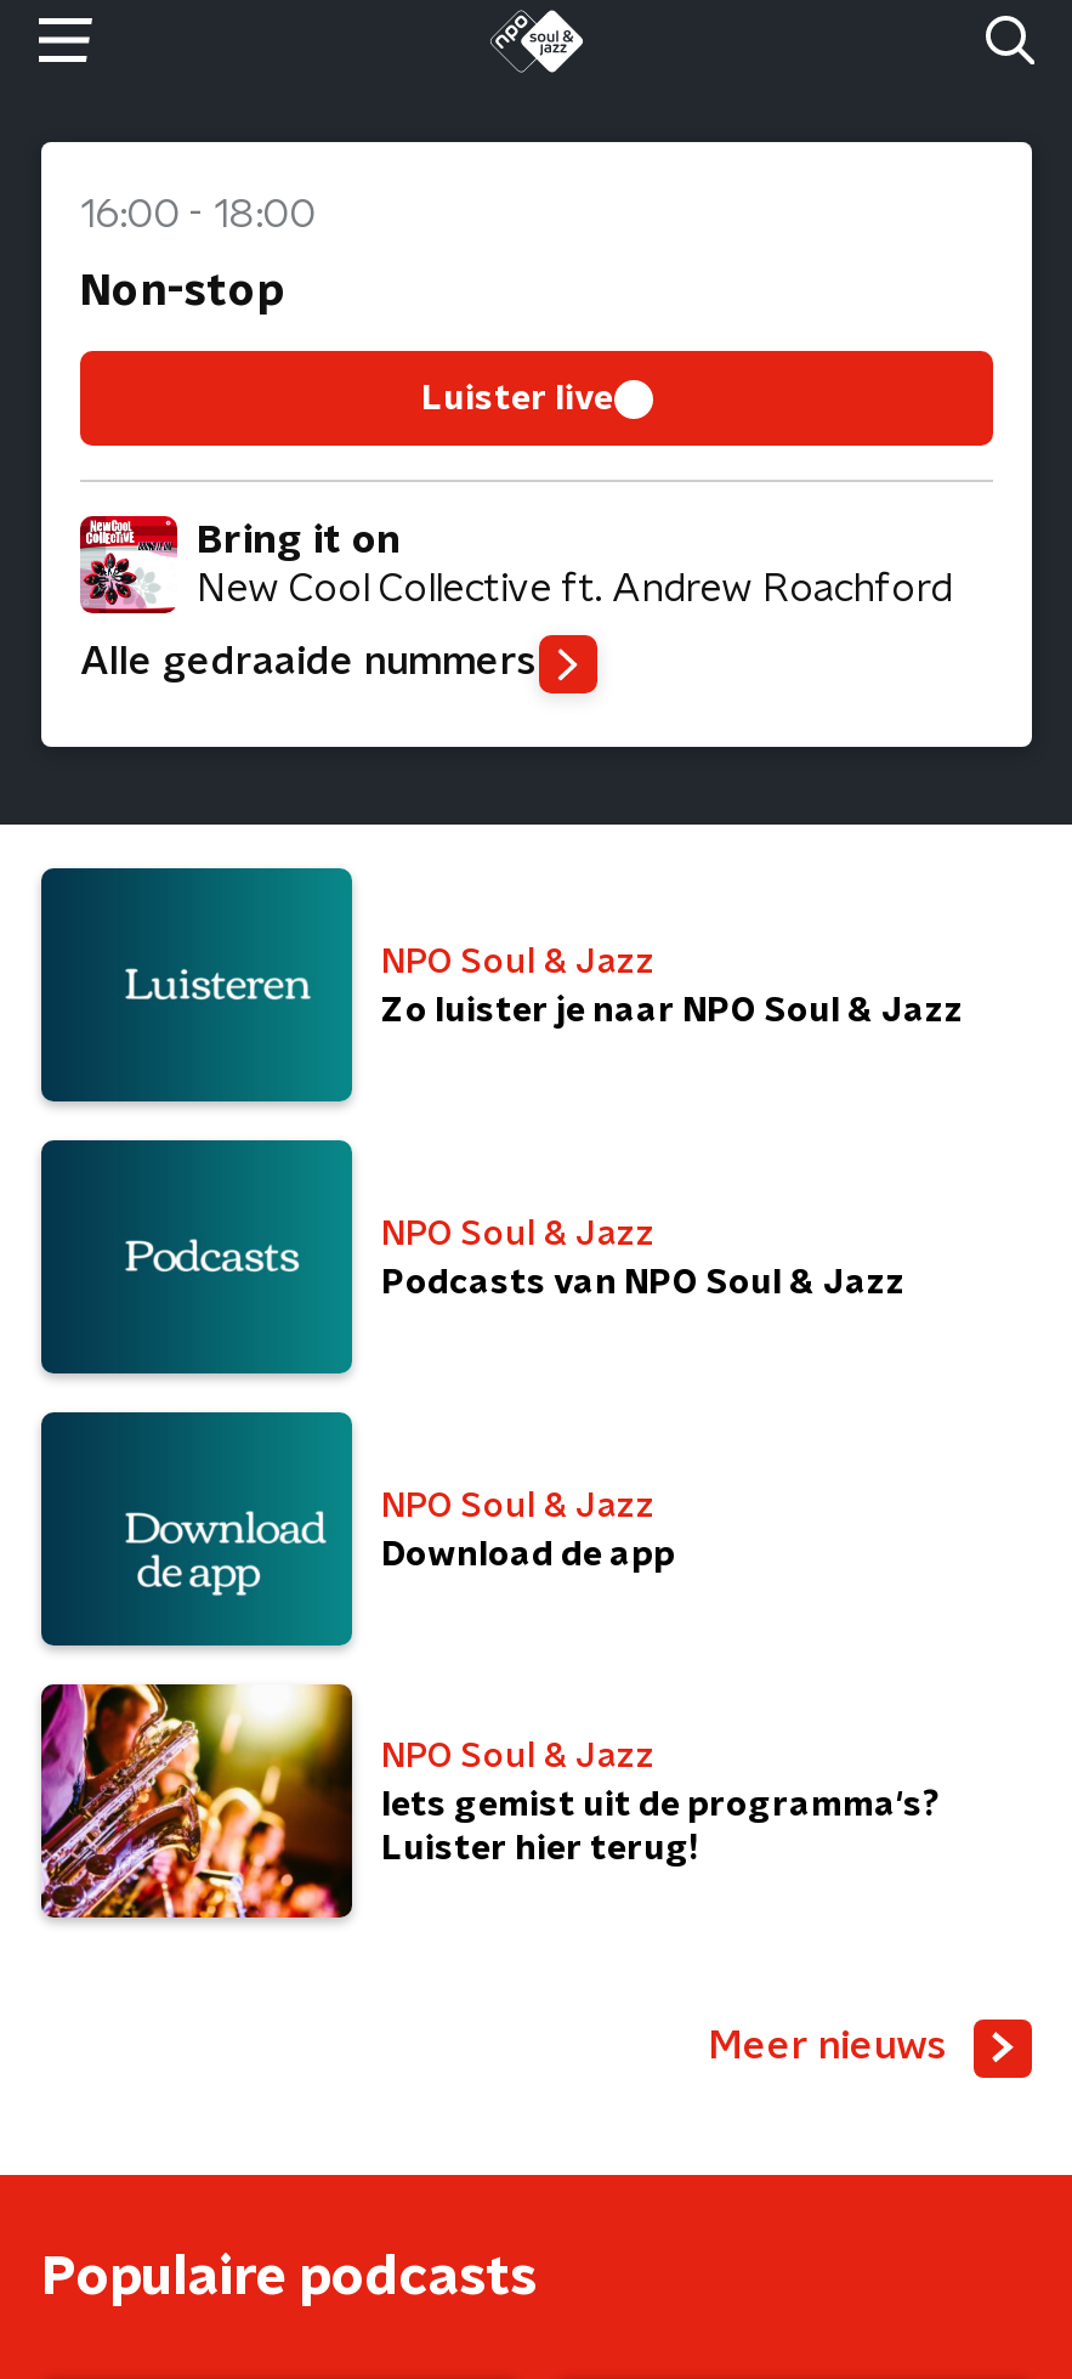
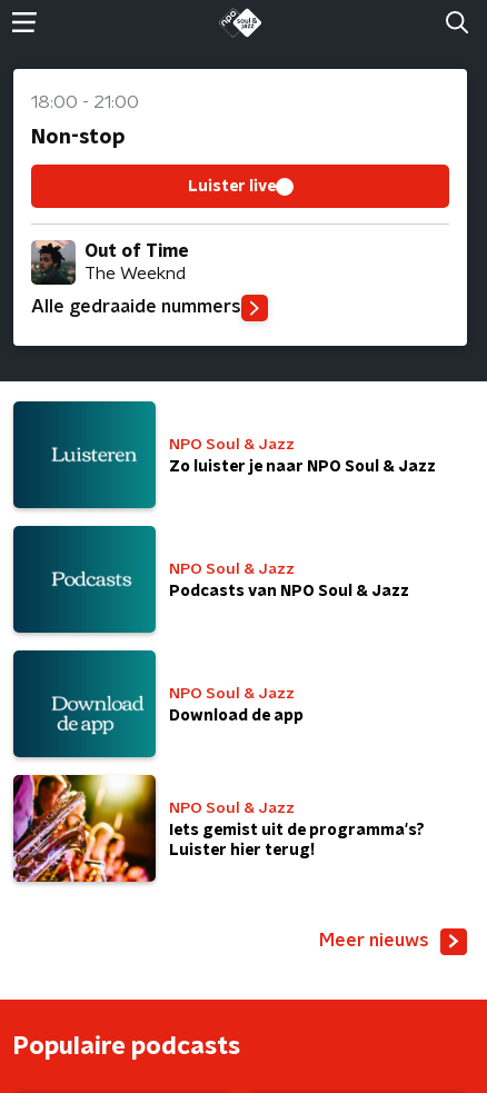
- 16:00 - 18:00
+ 18:00 - 21:00

- [image]
- Bring it on
- New Cool Collective ft. Andrew Roachford
+ [image]
+ Out of Time
+ The Weeknd
